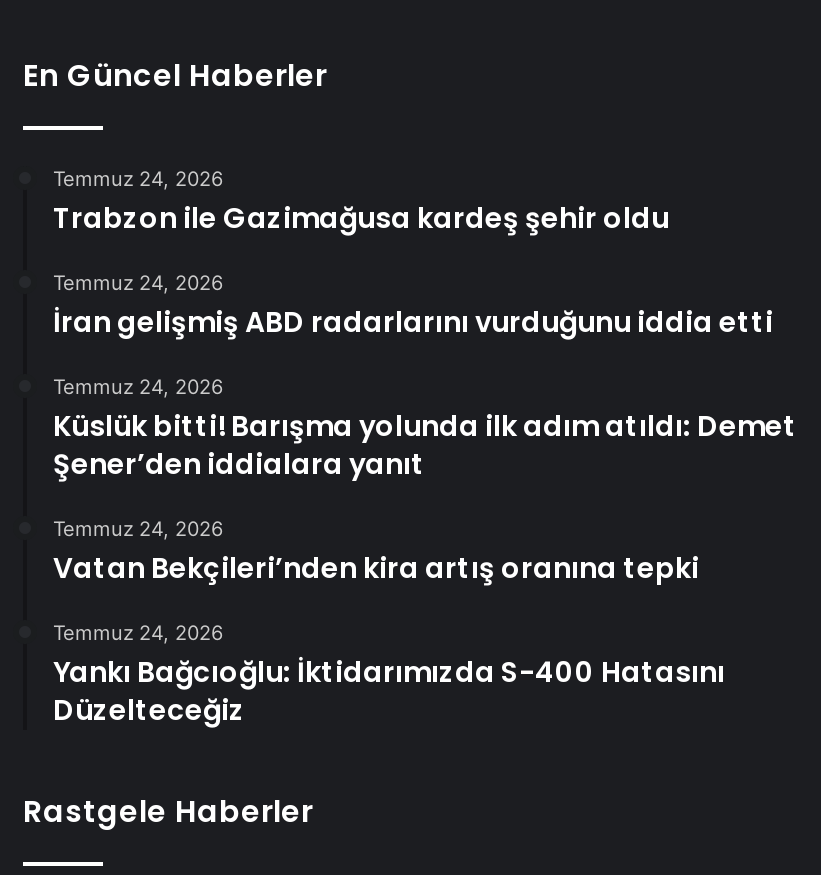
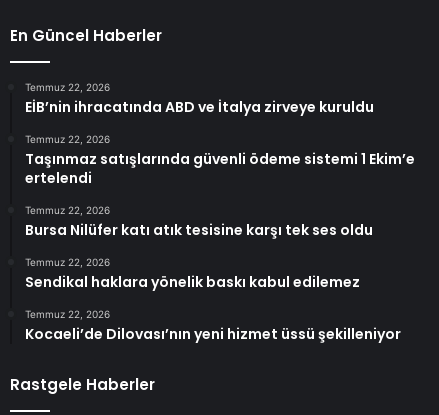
- Temmuz 24, 2026
- Trabzon ile Gazimağusa kardeş şehir oldu
+ Temmuz 22, 2026
+ EİB’nin ihracatında ABD ve İtalya zirveye kuruldu

- Temmuz 24, 2026
- İran gelişmiş ABD radarlarını vurduğunu iddia etti
+ Temmuz 22, 2026
+ Taşınmaz satışlarında güvenli ödeme sistemi 1 Ekim’e
+ ertelendi

- Temmuz 24, 2026
- Küslük bitti! Barışma yolunda ilk adım atıldı: Demet
- Şener’den iddialara yanıt
+ Temmuz 22, 2026
+ Bursa Nilüfer katı atık tesisine karşı tek ses oldu

- Temmuz 24, 2026
- Vatan Bekçileri’nden kira artış oranına tepki
+ Temmuz 22, 2026
+ Sendikal haklara yönelik baskı kabul edilemez

- Temmuz 24, 2026
- Yankı Bağcıoğlu: İktidarımızda S-400 Hatasını
- Düzelteceğiz
+ Temmuz 22, 2026
+ Kocaeli’de Dilovası’nın yeni hizmet üssü şekilleniyor
